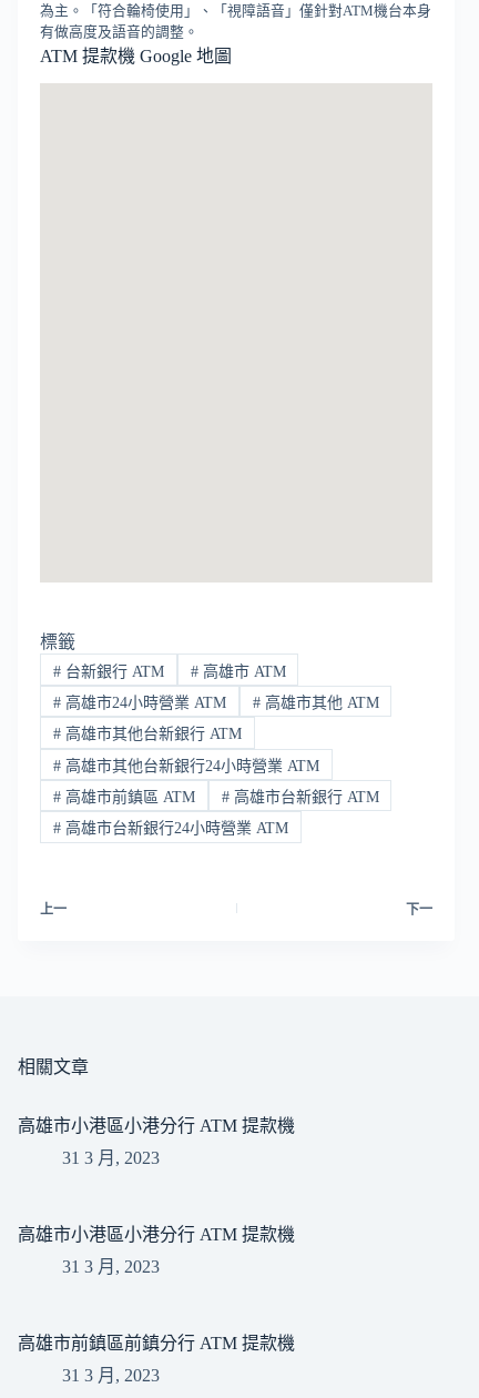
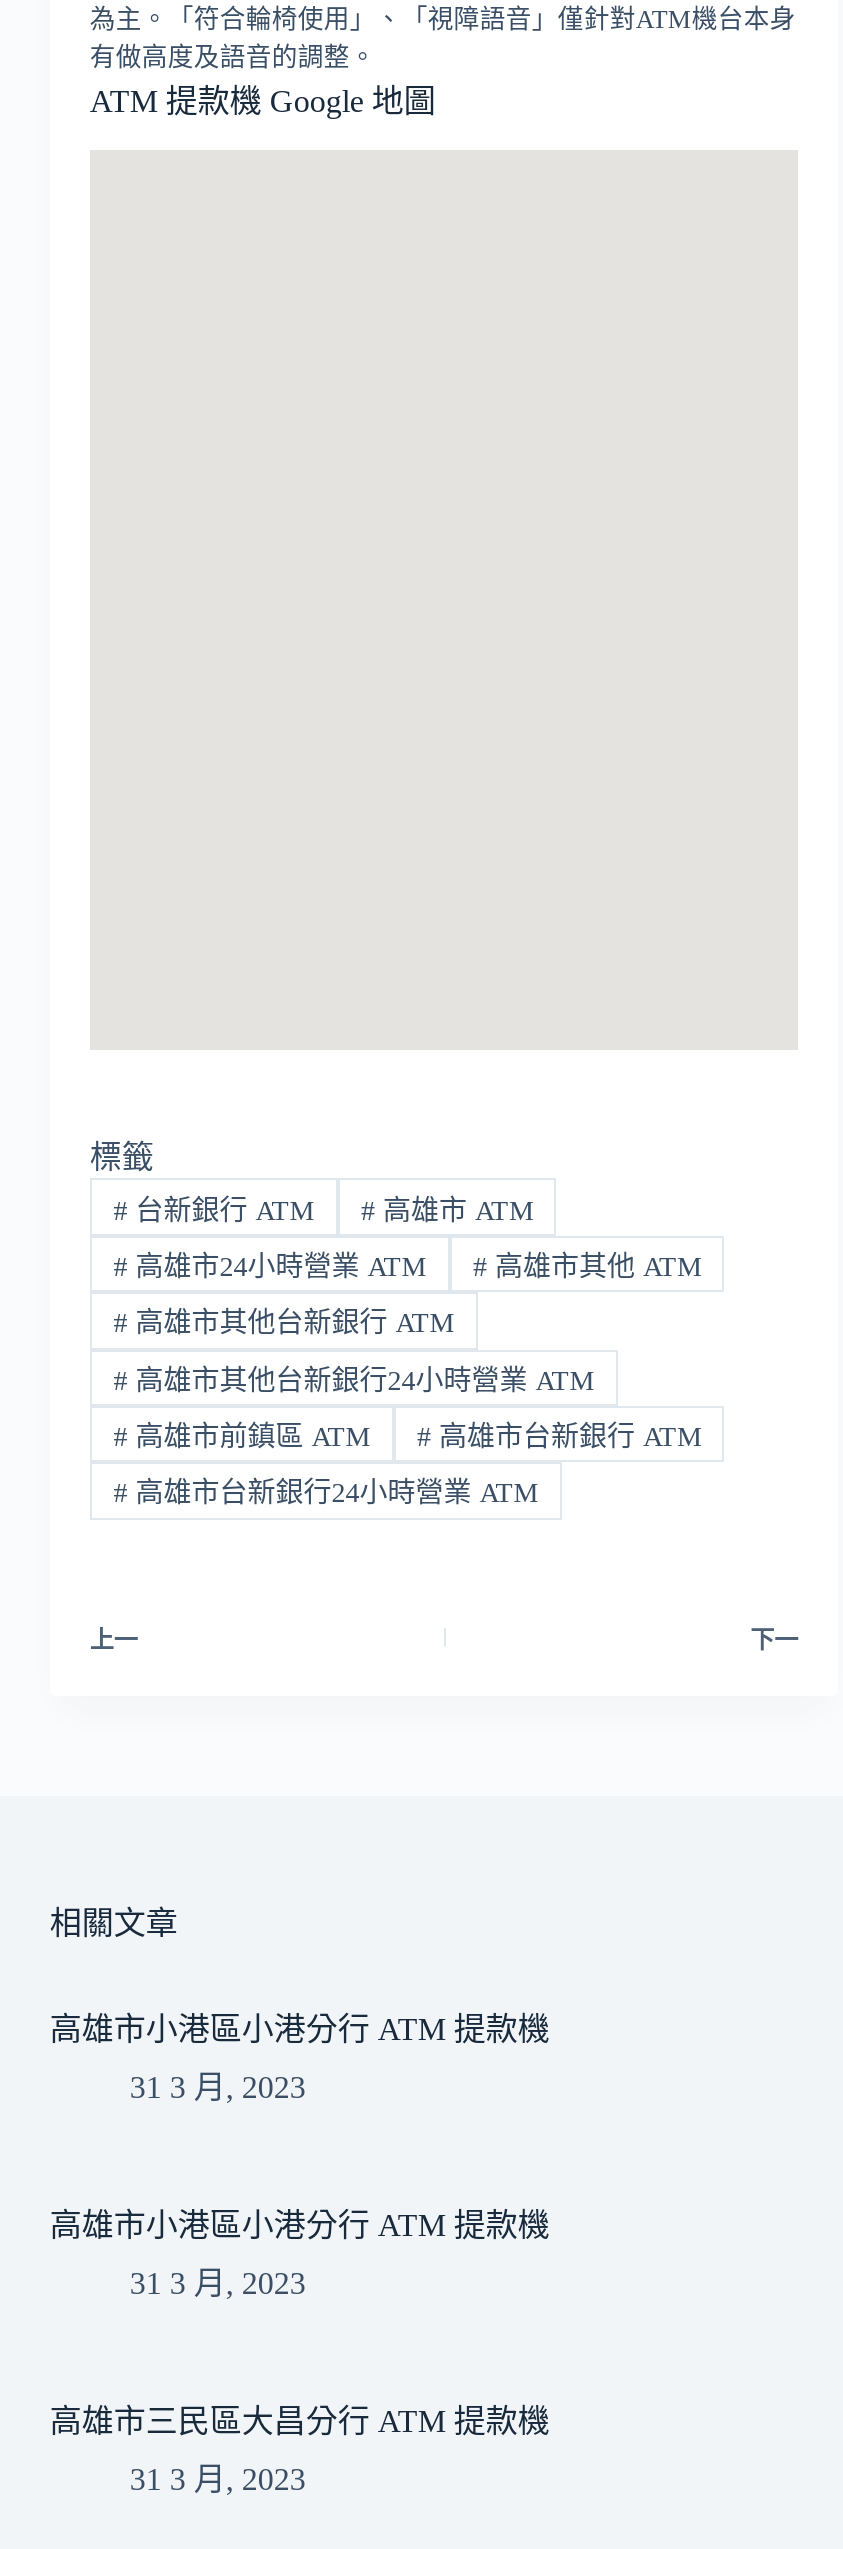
- 高雄市前鎮區前鎮分行 ATM 提款機
+ 高雄市三民區大昌分行 ATM 提款機
